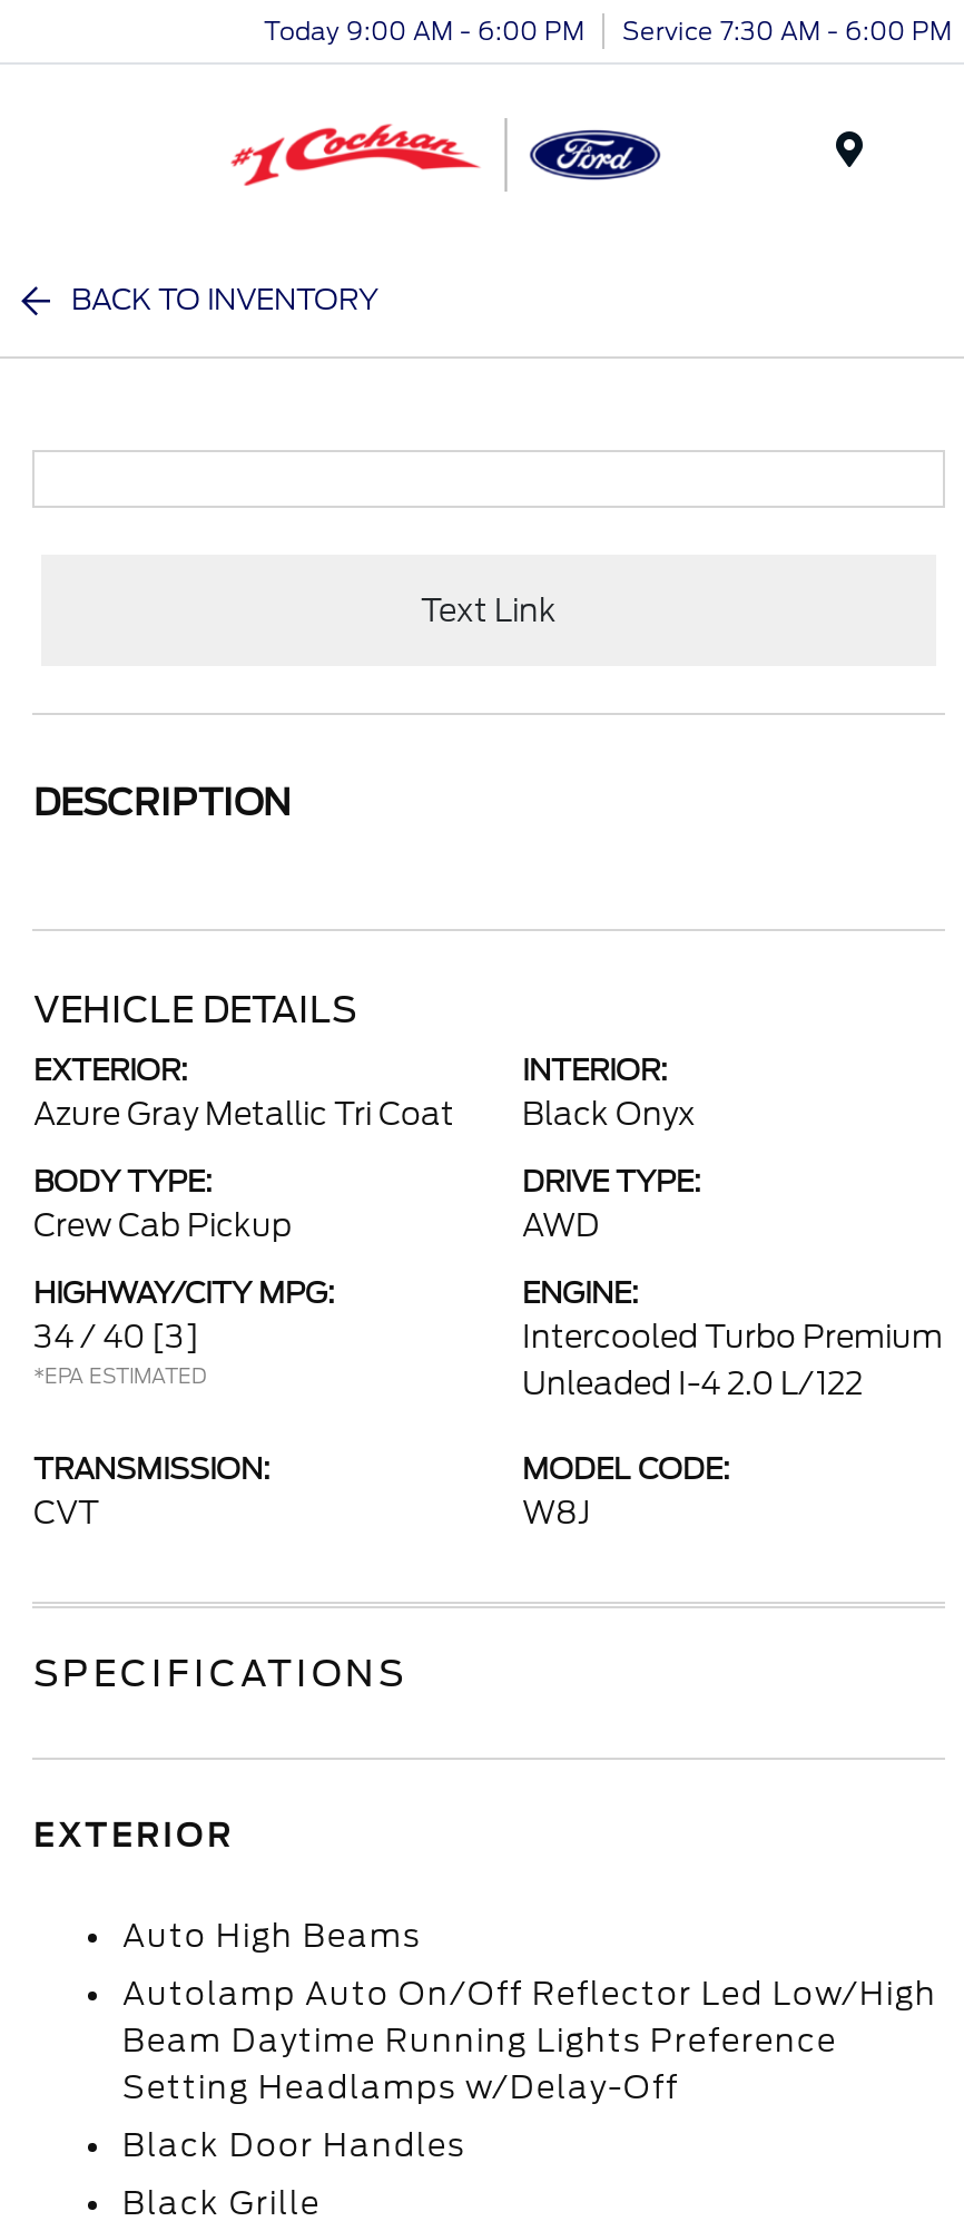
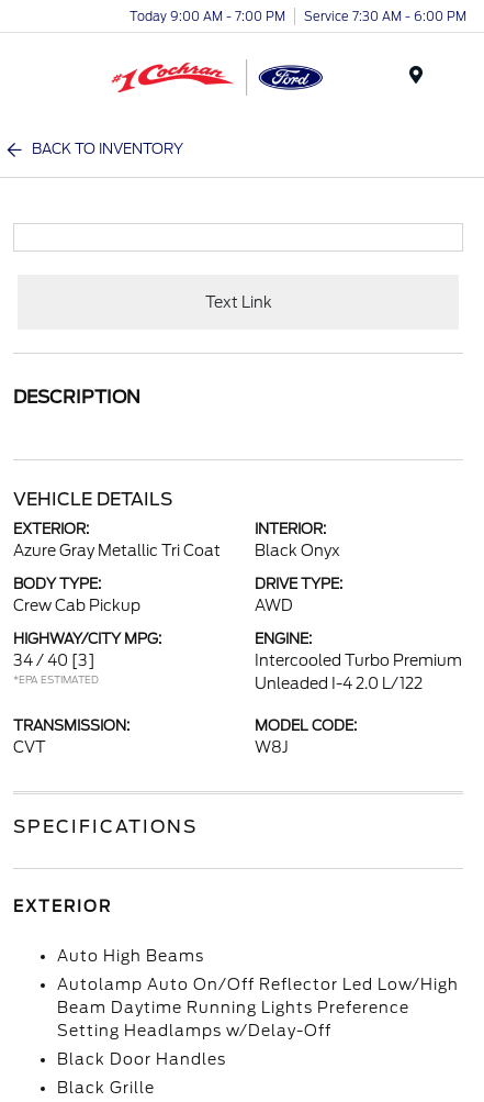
- Today 9:00 AM - 6:00 PM Service 7:30 AM - 6:00 PM
+ Today 9:00 AM - 7:00 PM Service 7:30 AM - 6:00 PM
